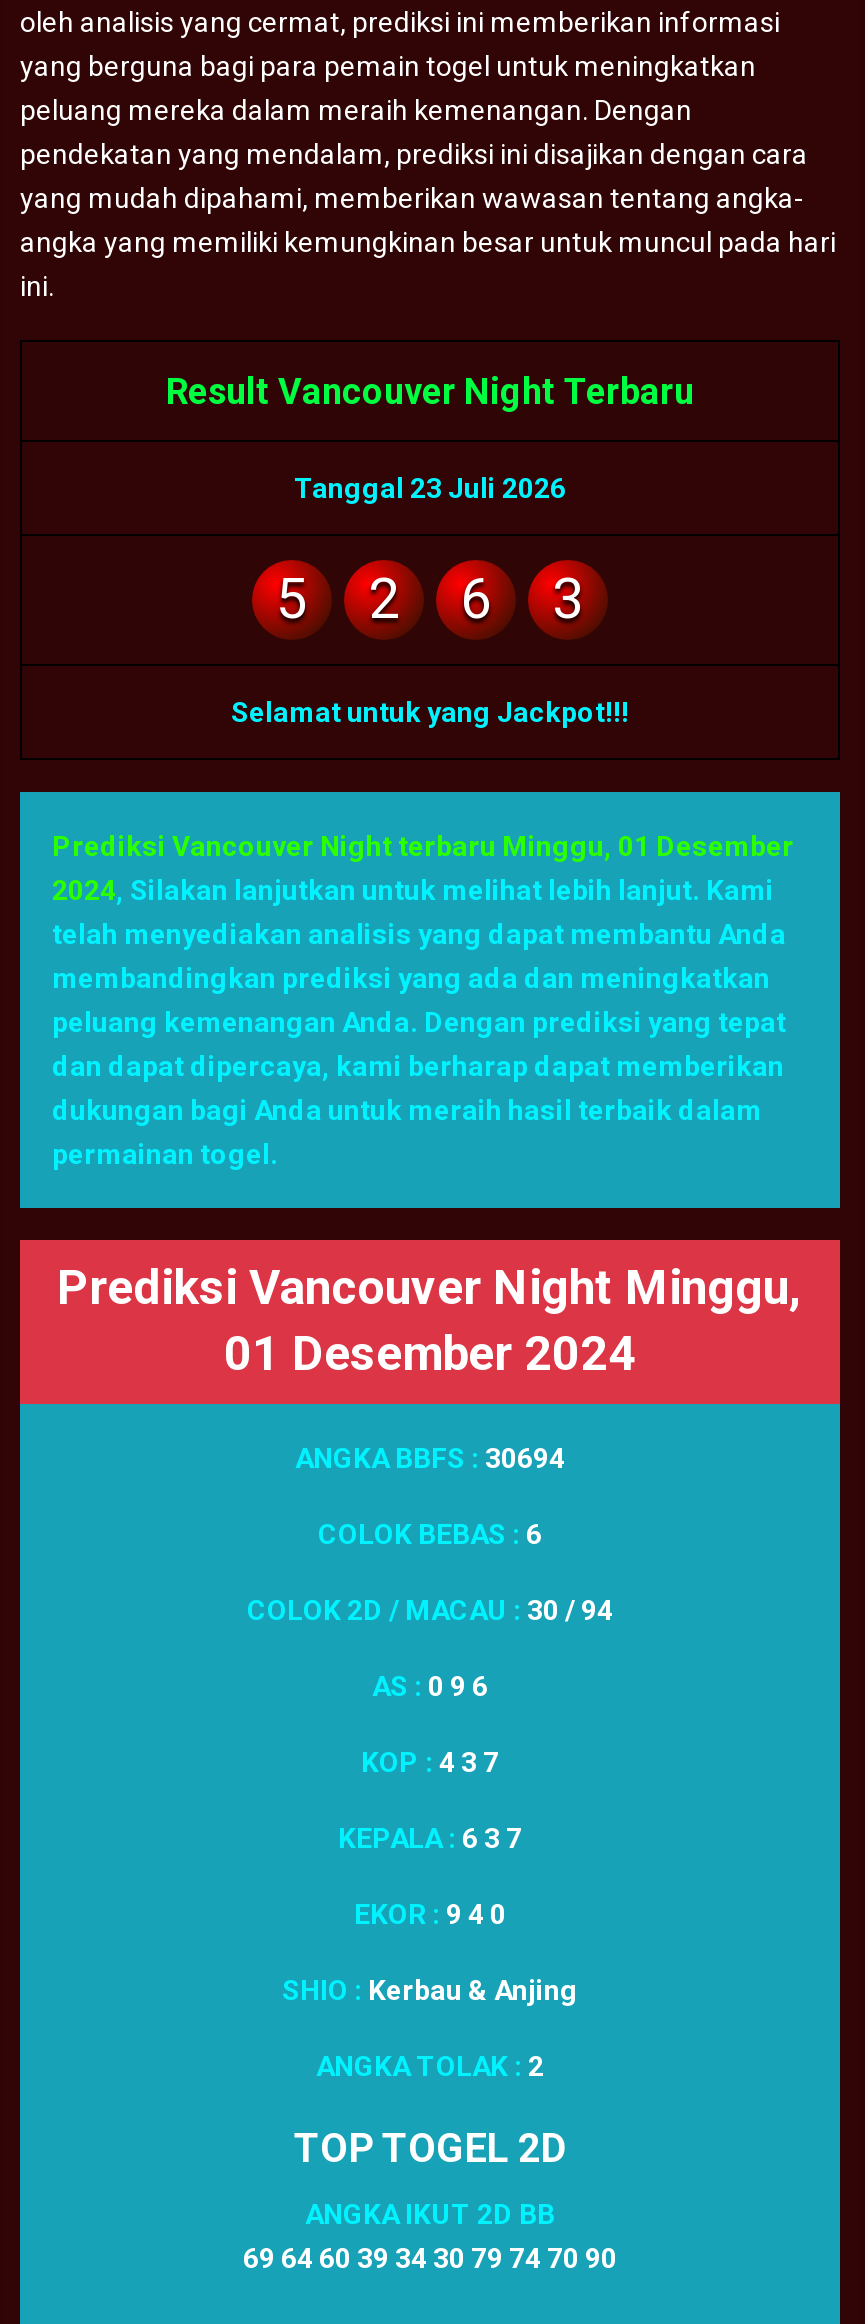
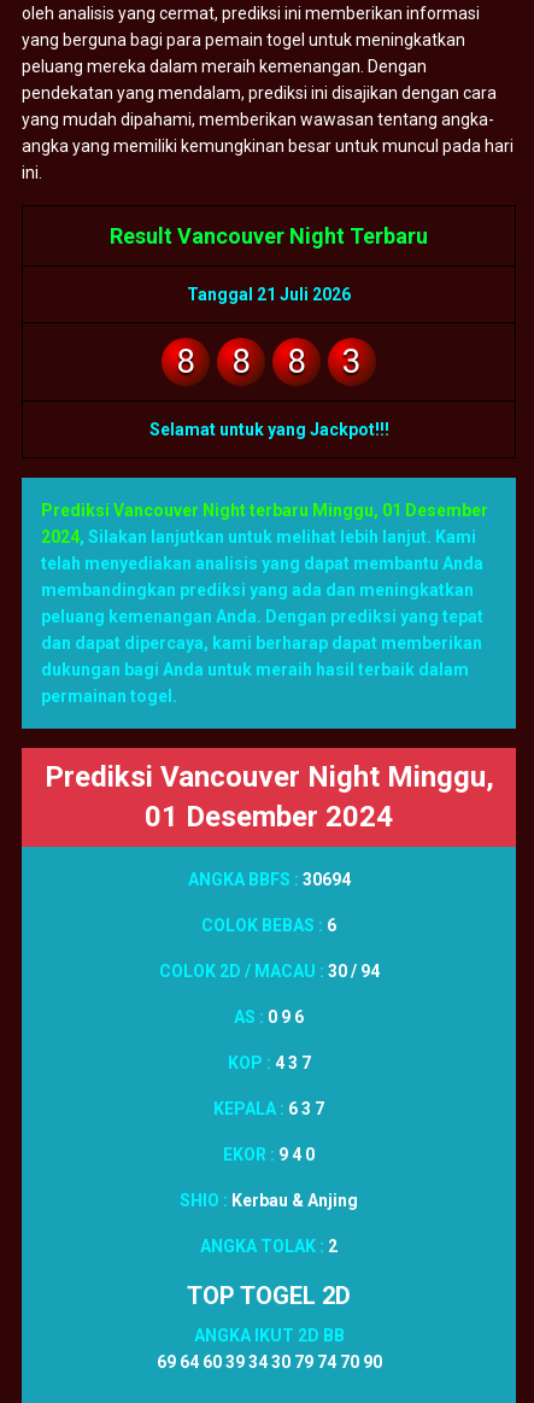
- Tanggal 23 Juli 2026
+ Tanggal 21 Juli 2026

- 5
+ 8

- 2
+ 8

- 6
+ 8
